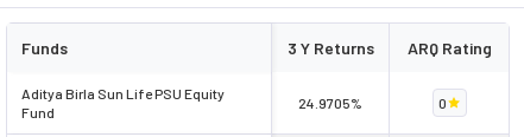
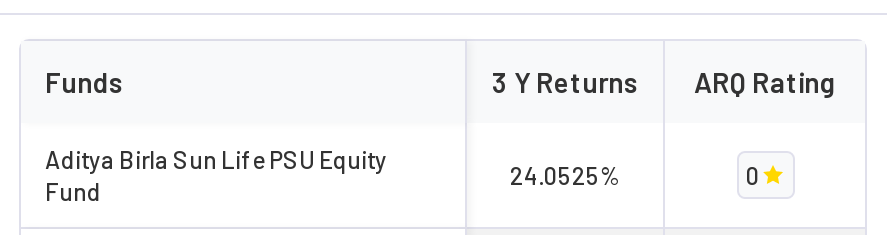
- 24.9705%
+ 24.0525%
